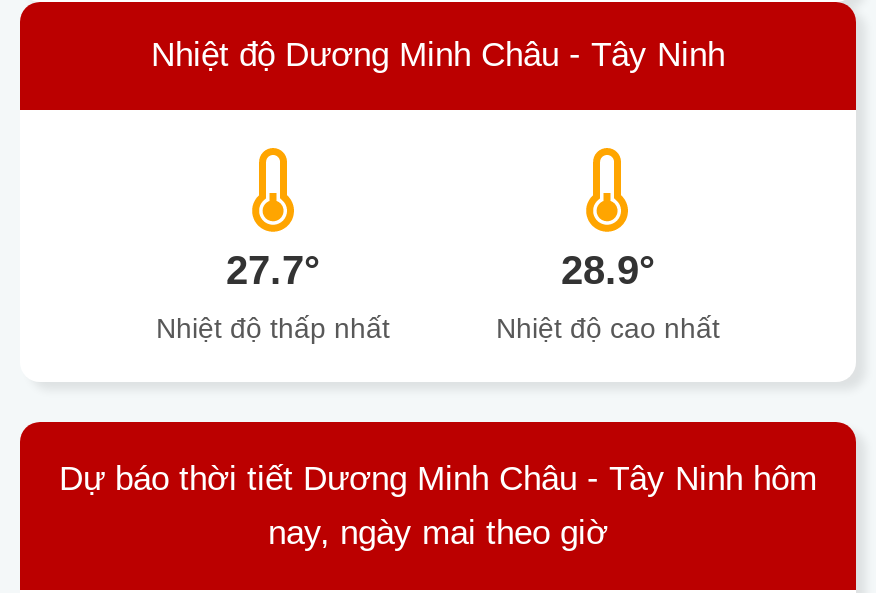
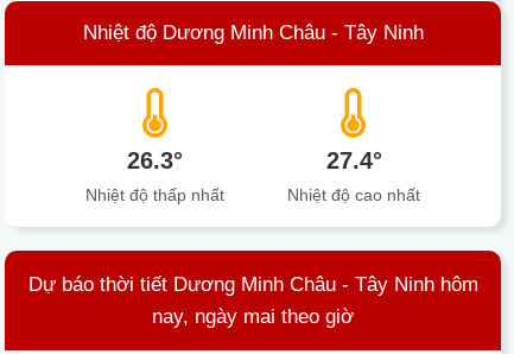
- 27.7°
+ 26.3°

- 28.9°
+ 27.4°
